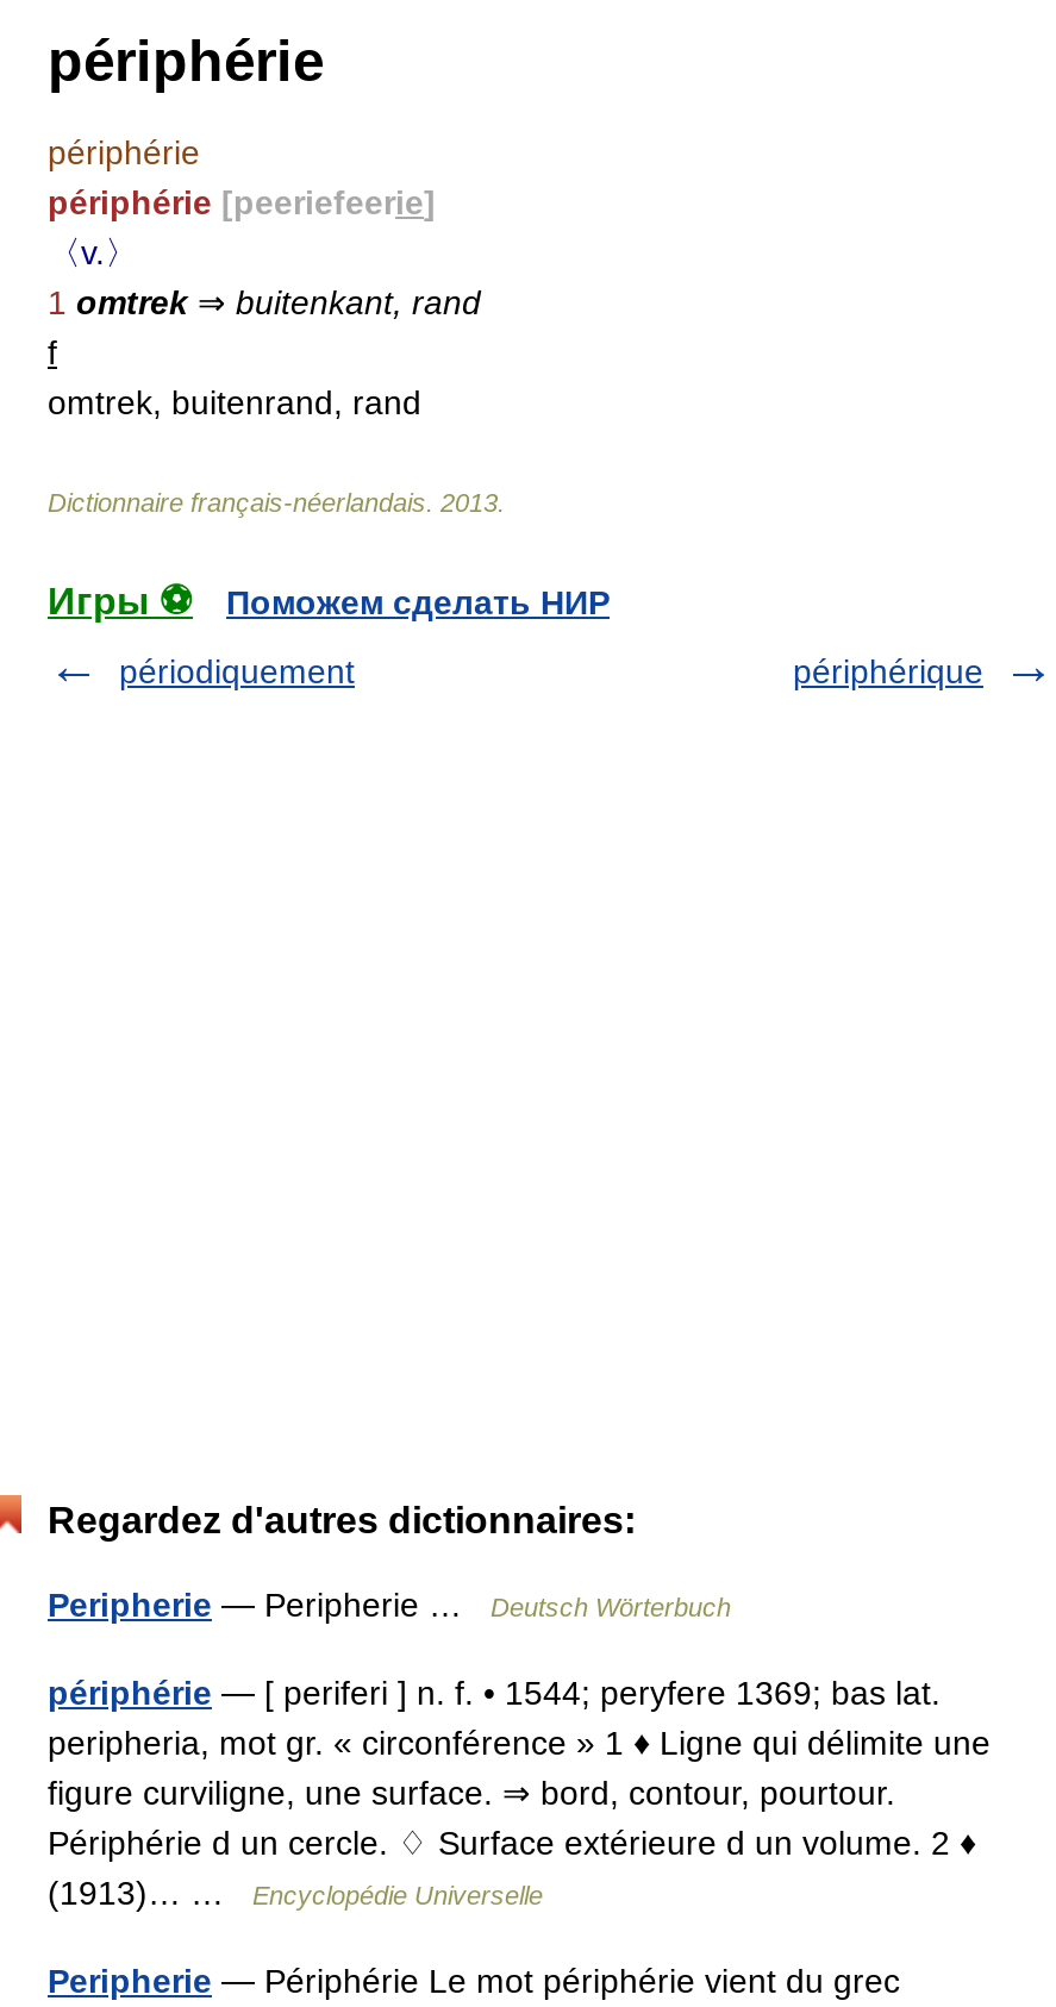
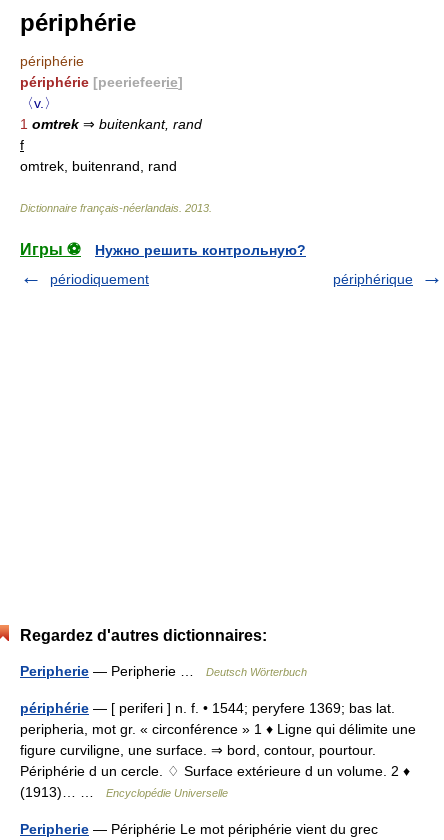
- Поможем сделать НИР
+ Нужно решить контрольную?
